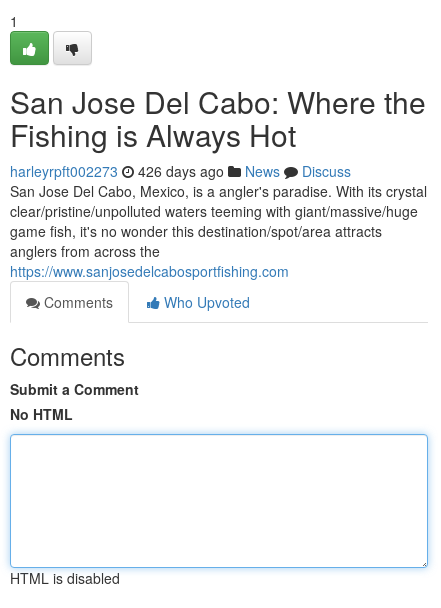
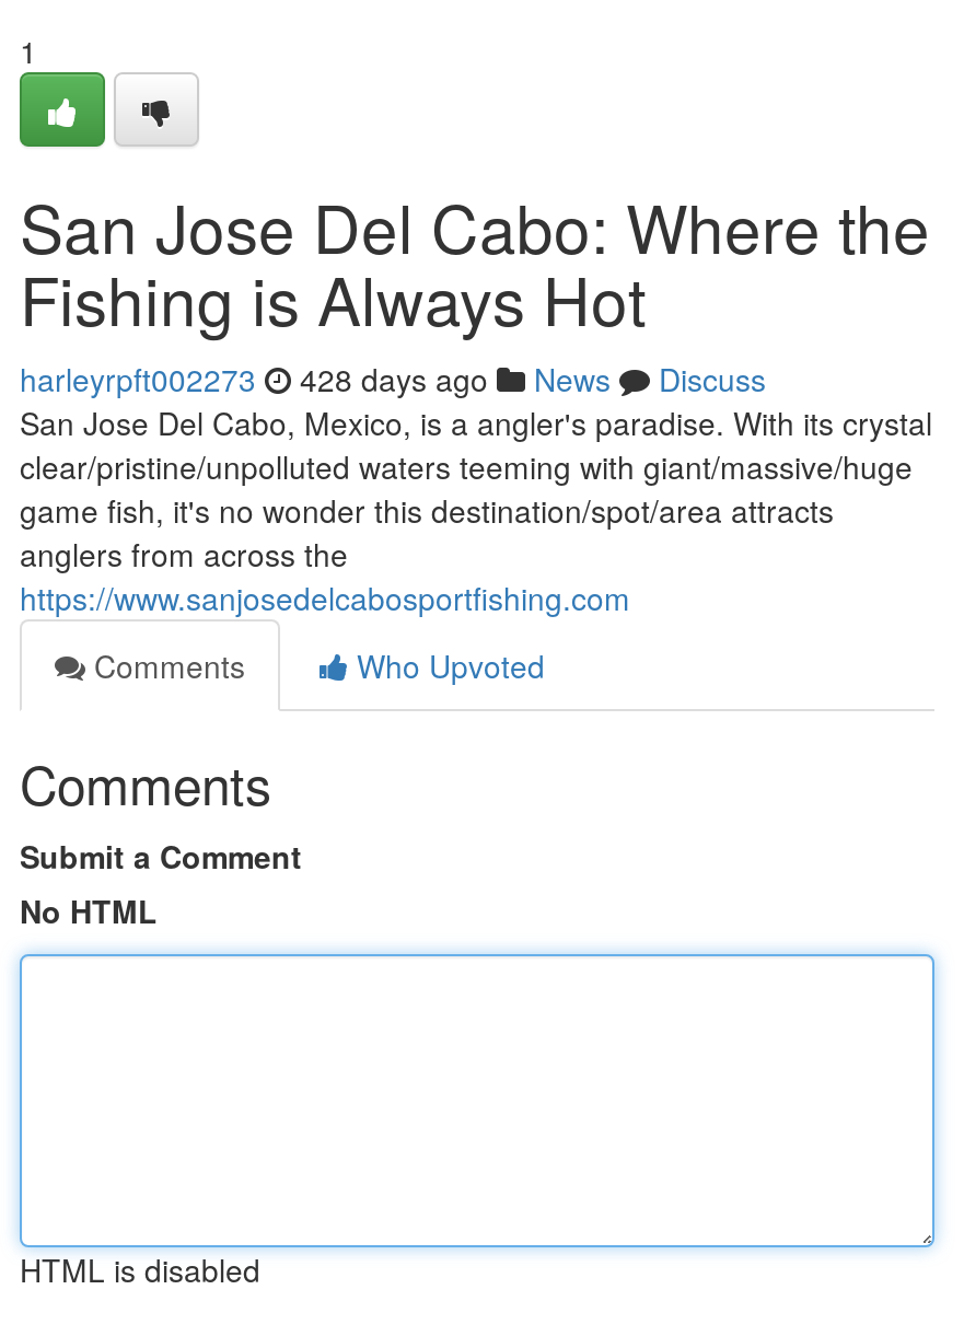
- harleyrpft002273 426 days ago News Discuss
+ harleyrpft002273 428 days ago News Discuss
